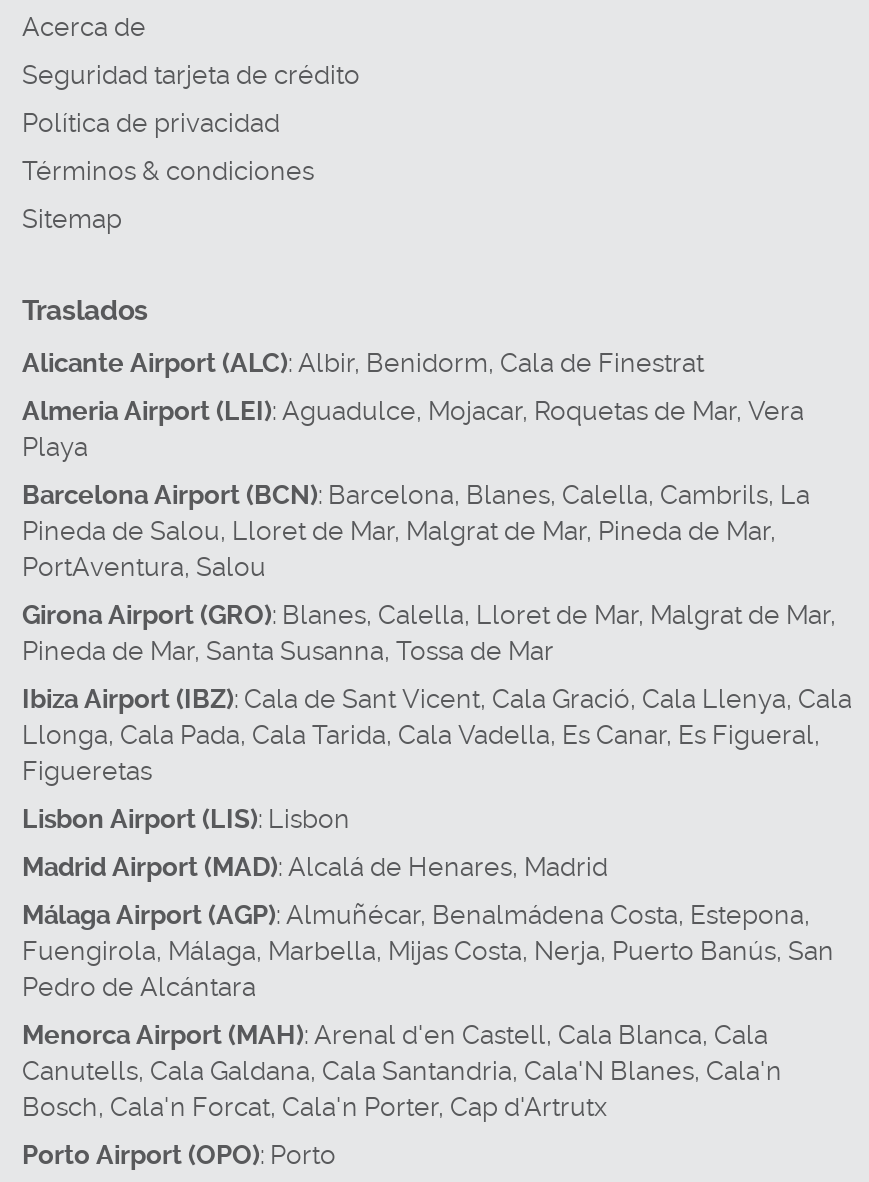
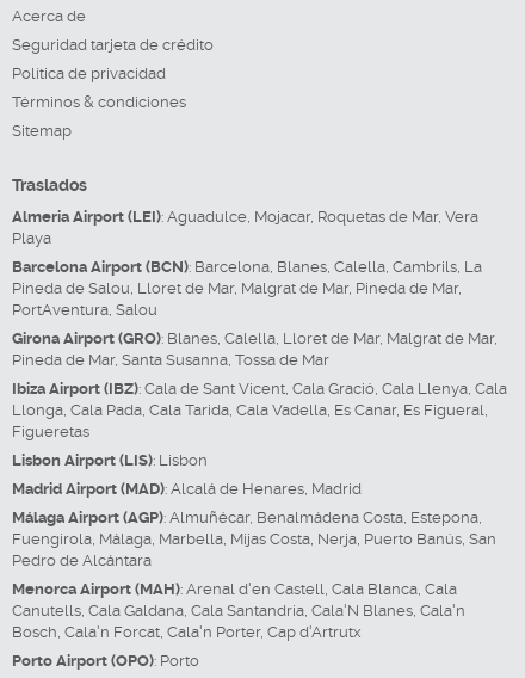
- Alicante Airport (ALC): Albir, Benidorm, Cala de Finestrat
